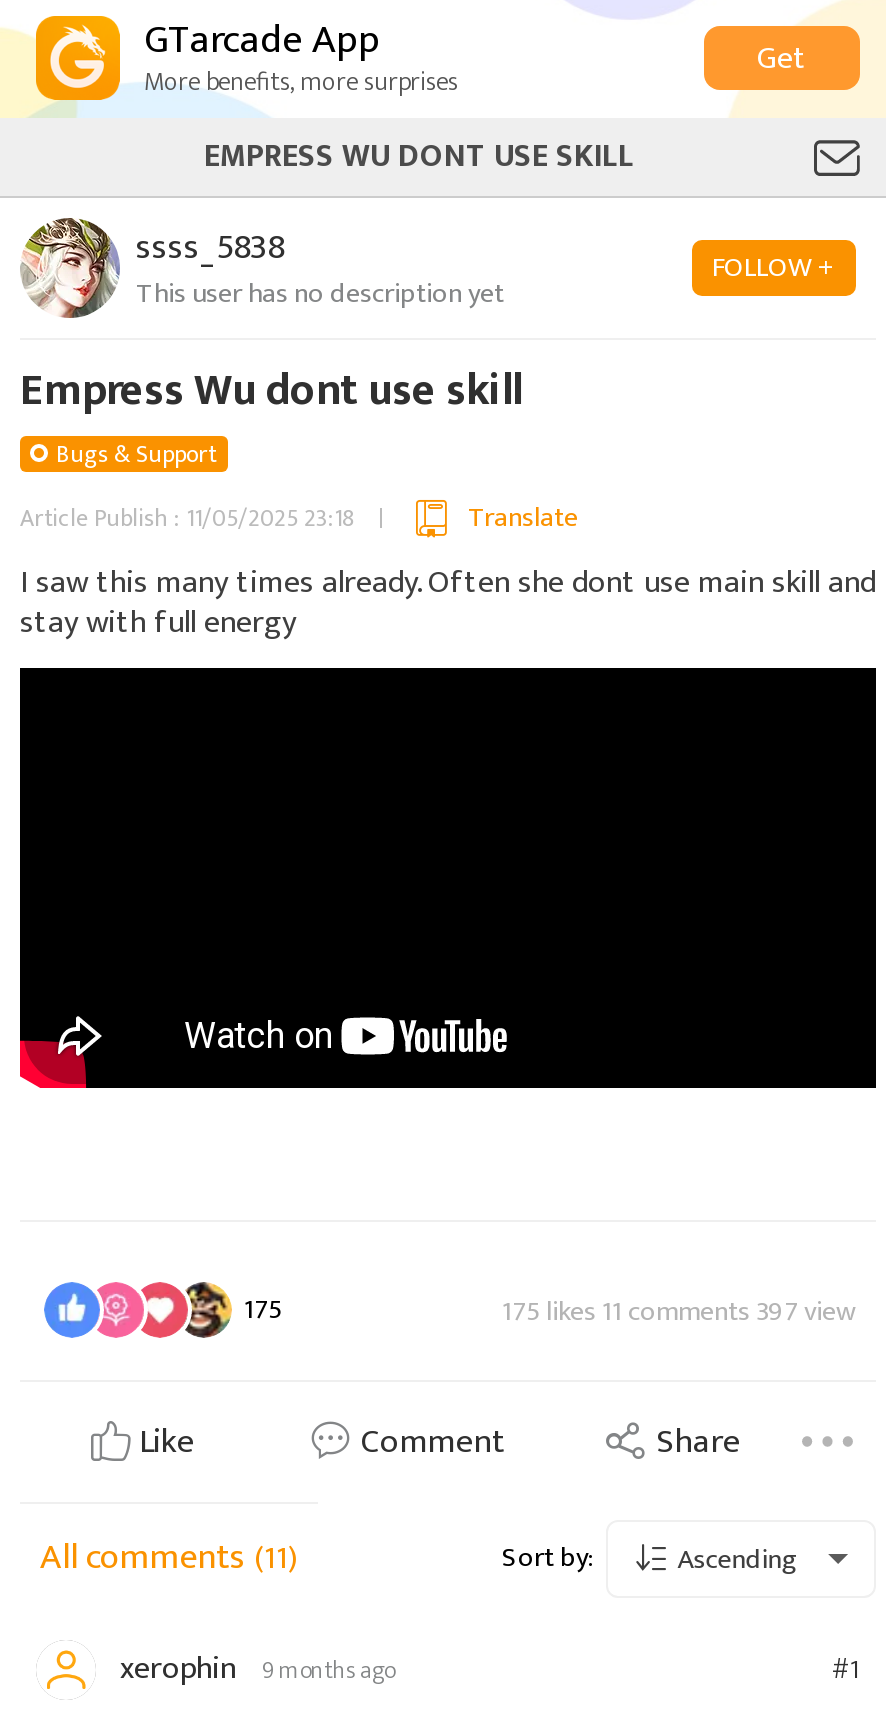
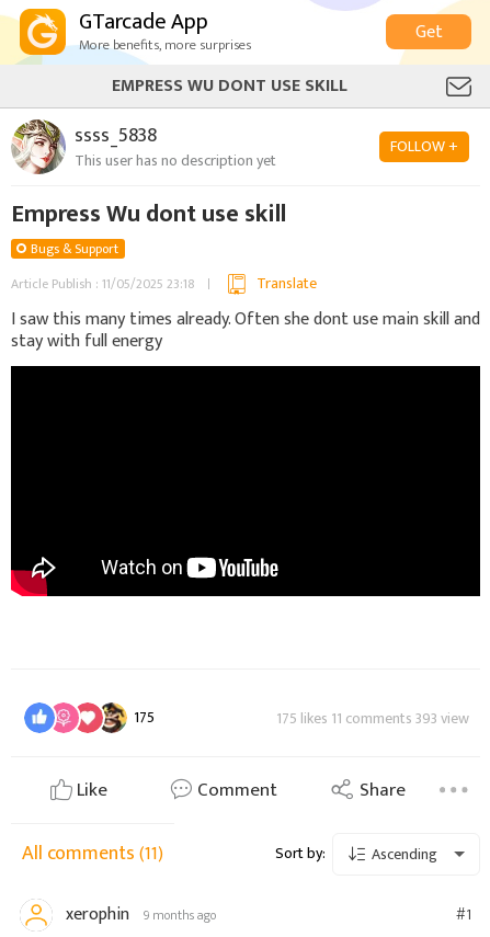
- 175 likes 11 comments 397 view
+ 175 likes 11 comments 393 view
